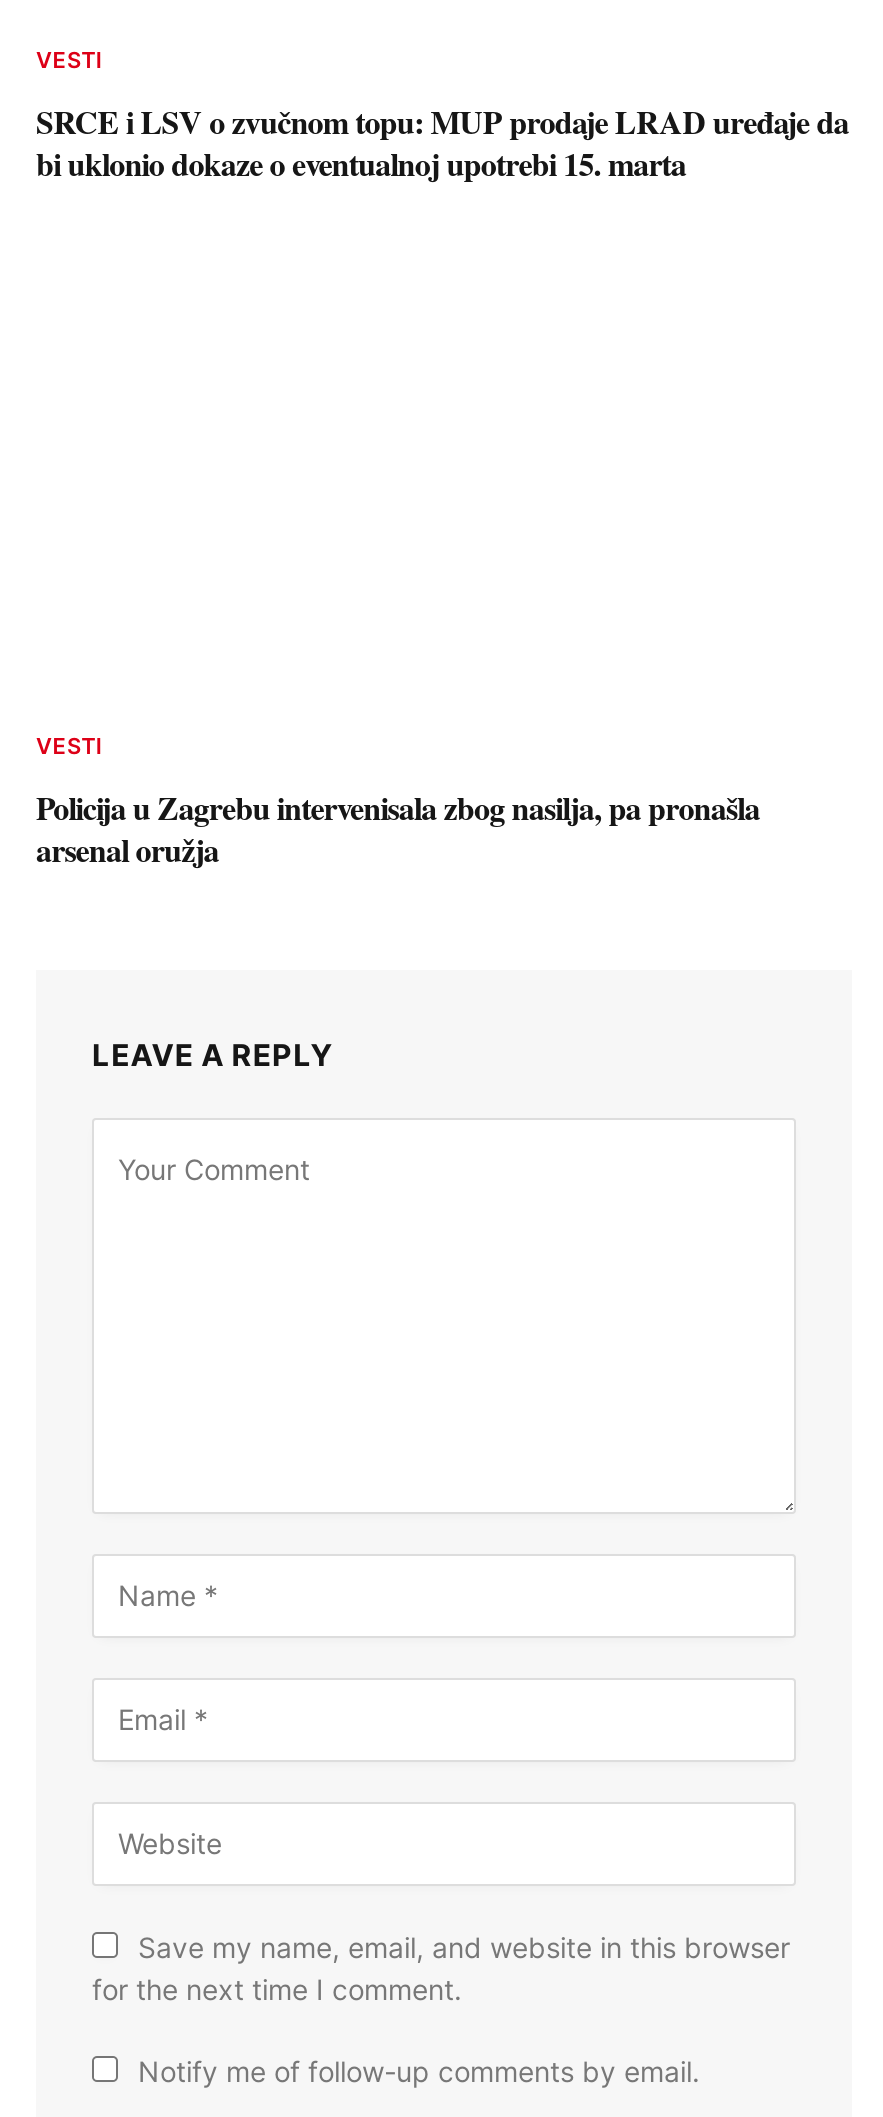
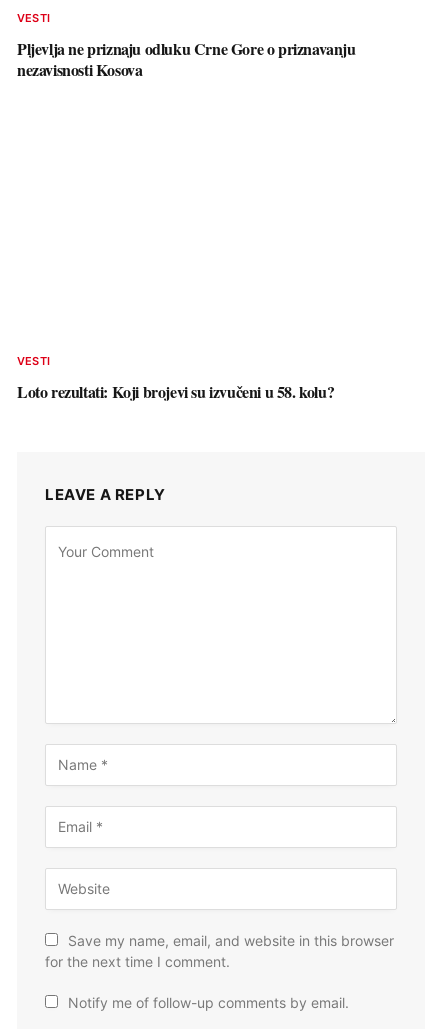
- SRCE i LSV o zvučnom topu: MUP prodaje LRAD uređaje da
- bi uklonio dokaze o eventualnoj upotrebi 15. marta
+ Pljevlja ne priznaju odluku Crne Gore o priznavanju
+ nezavisnosti Kosova

- Policija u Zagrebu intervenisala zbog nasilja, pa pronašla
- arsenal oružja
+ Loto rezultati: Koji brojevi su izvučeni u 58. kolu?
